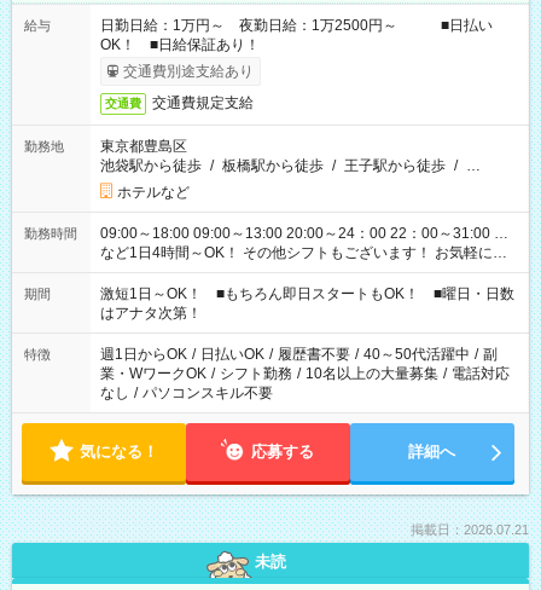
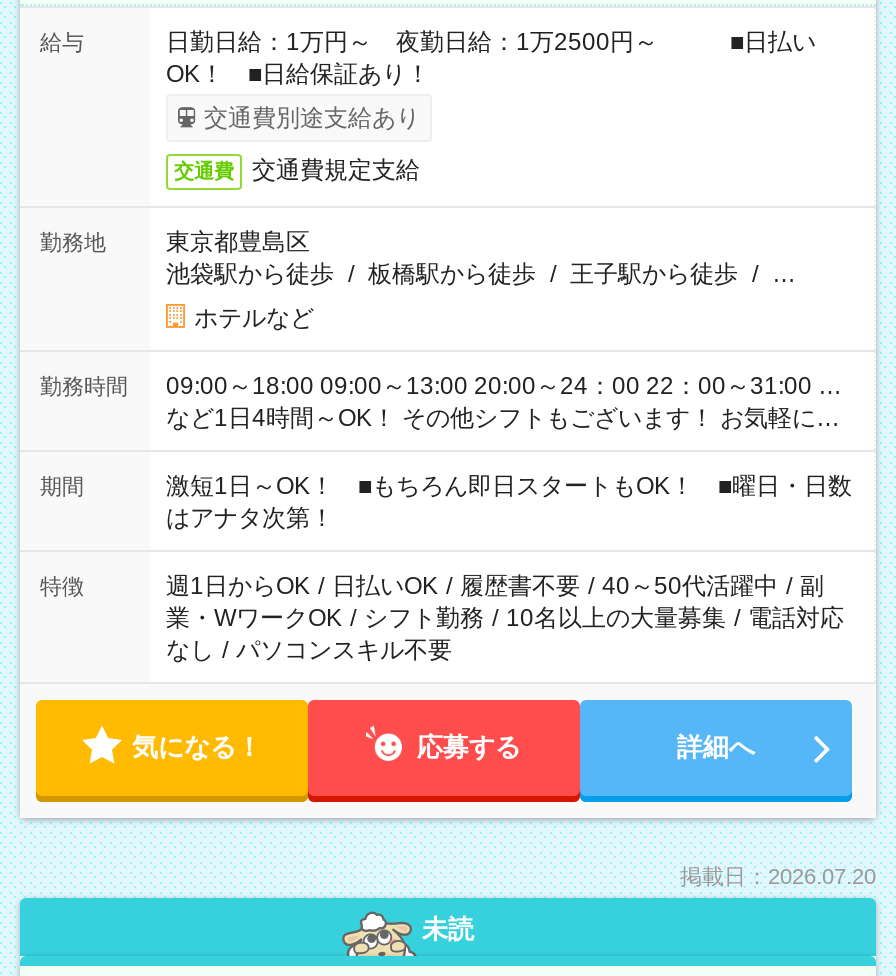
- 掲載日：2026.07.21
+ 掲載日：2026.07.20
